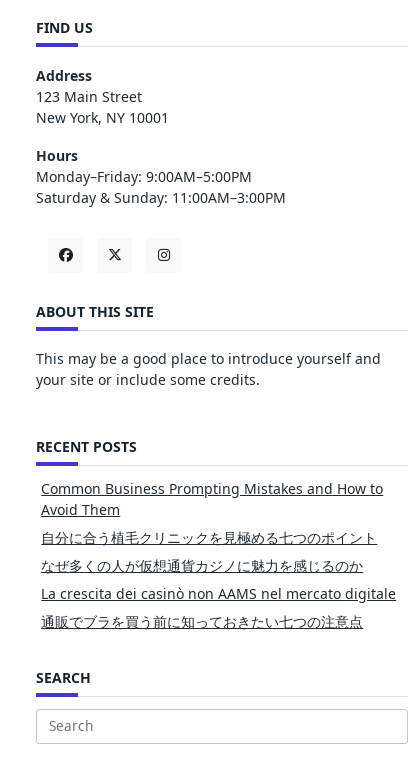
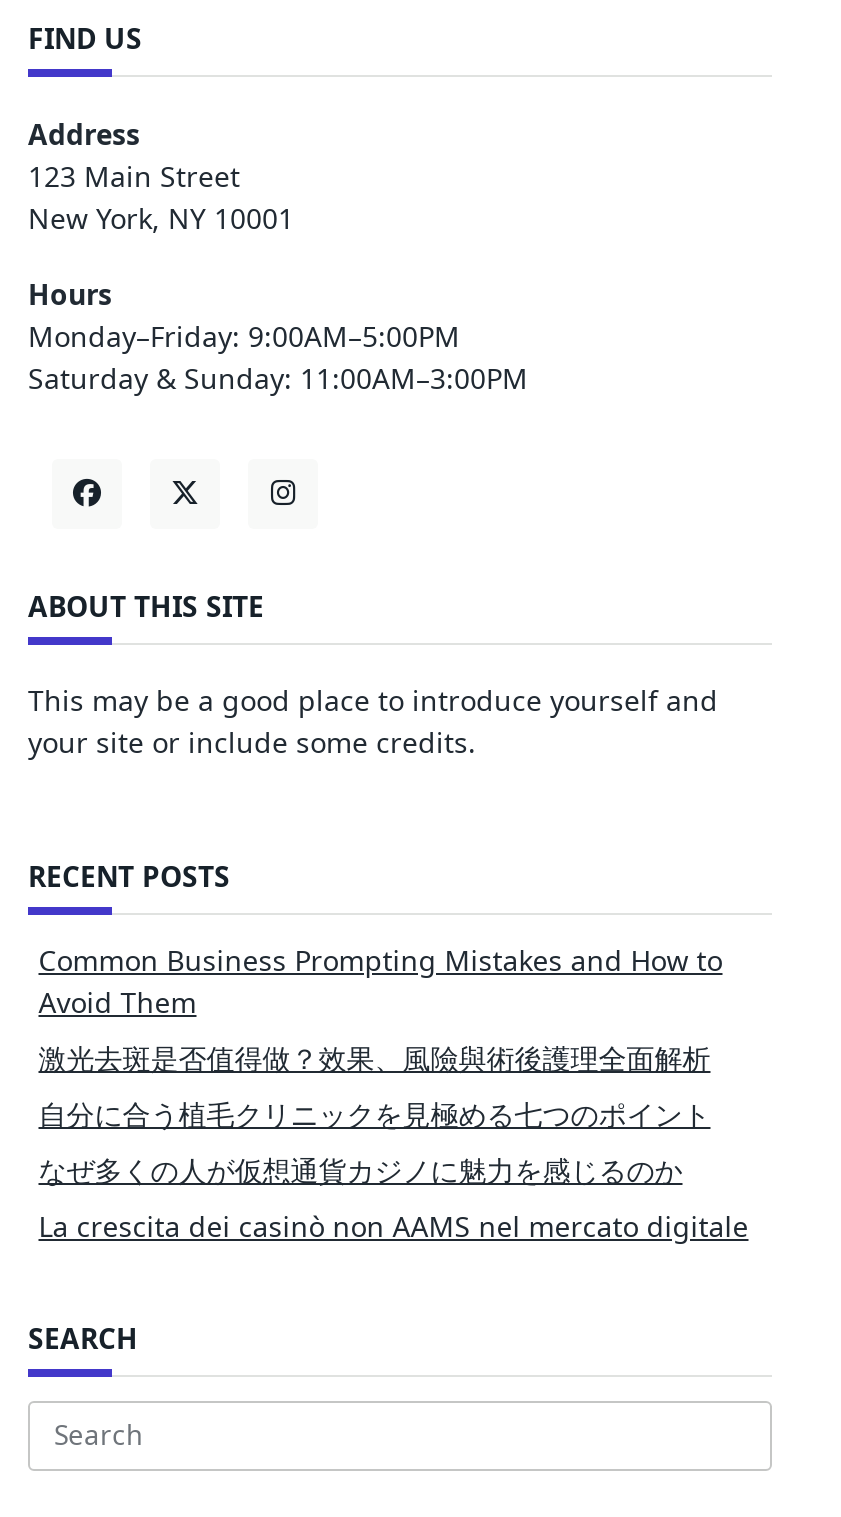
+ 激光去斑是否值得做？效果、風險與術後護理全面解析

moved down: 自分に合う植毛クリニックを見極める七つのポイント | なぜ多くの人が仮想通貨カジノに魅力を感じるのか | La crescita dei casinò non AAMS nel mercato digitale

- 通販でブラを買う前に知っておきたい七つの注意点
